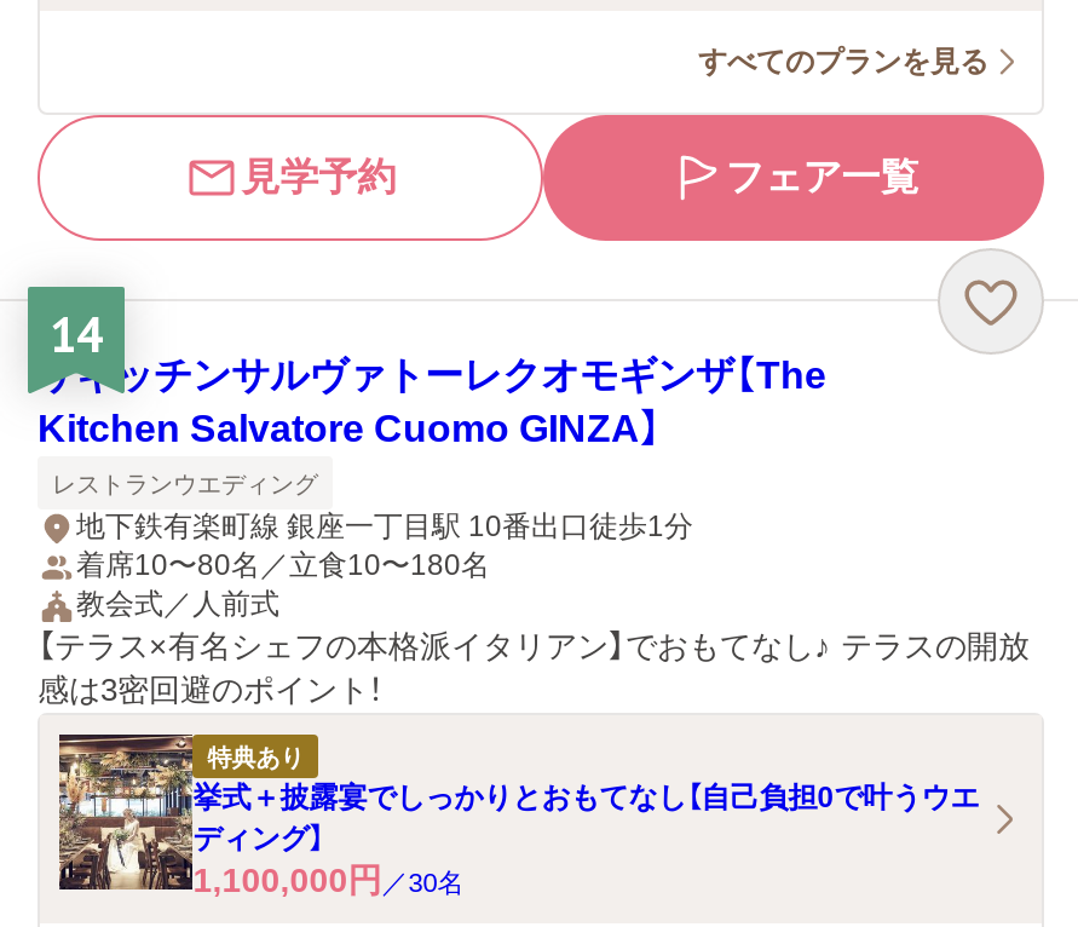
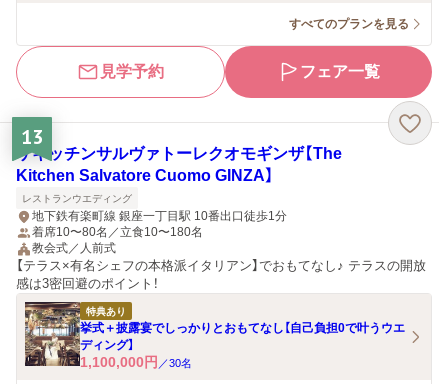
- 14
+ 13
